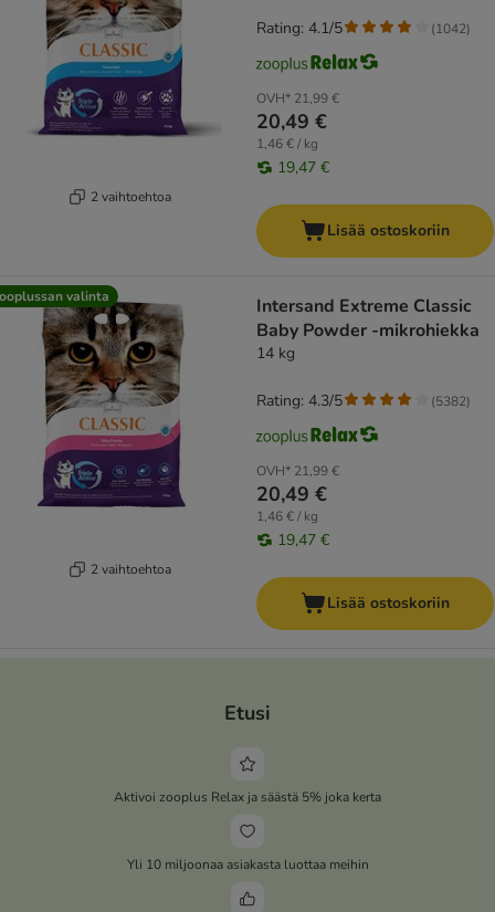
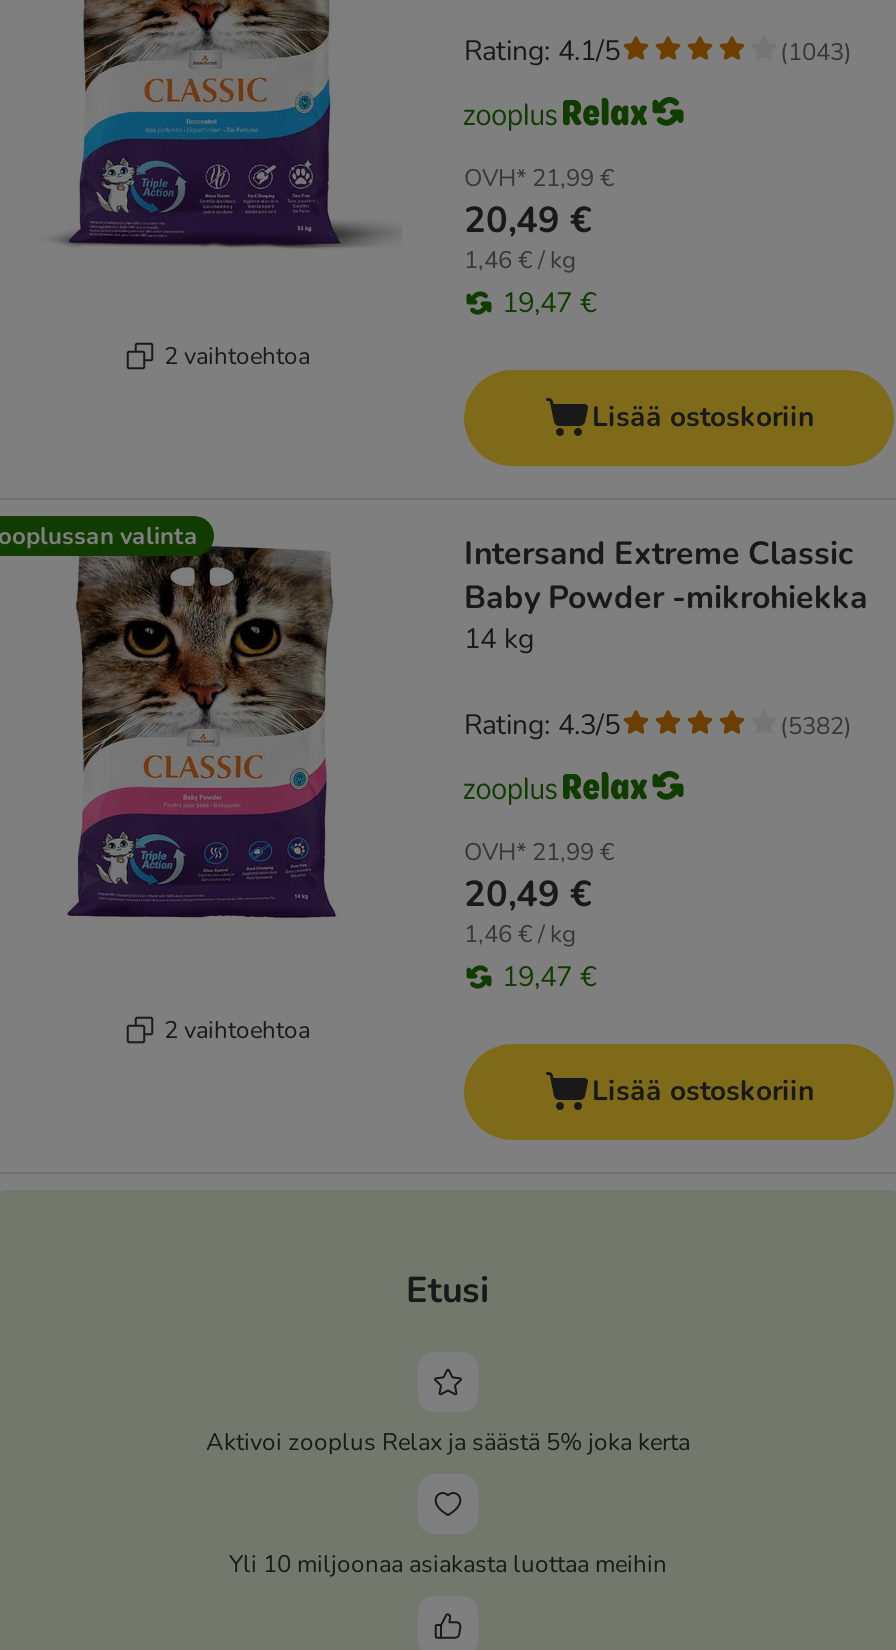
- (1042)
+ (1043)
